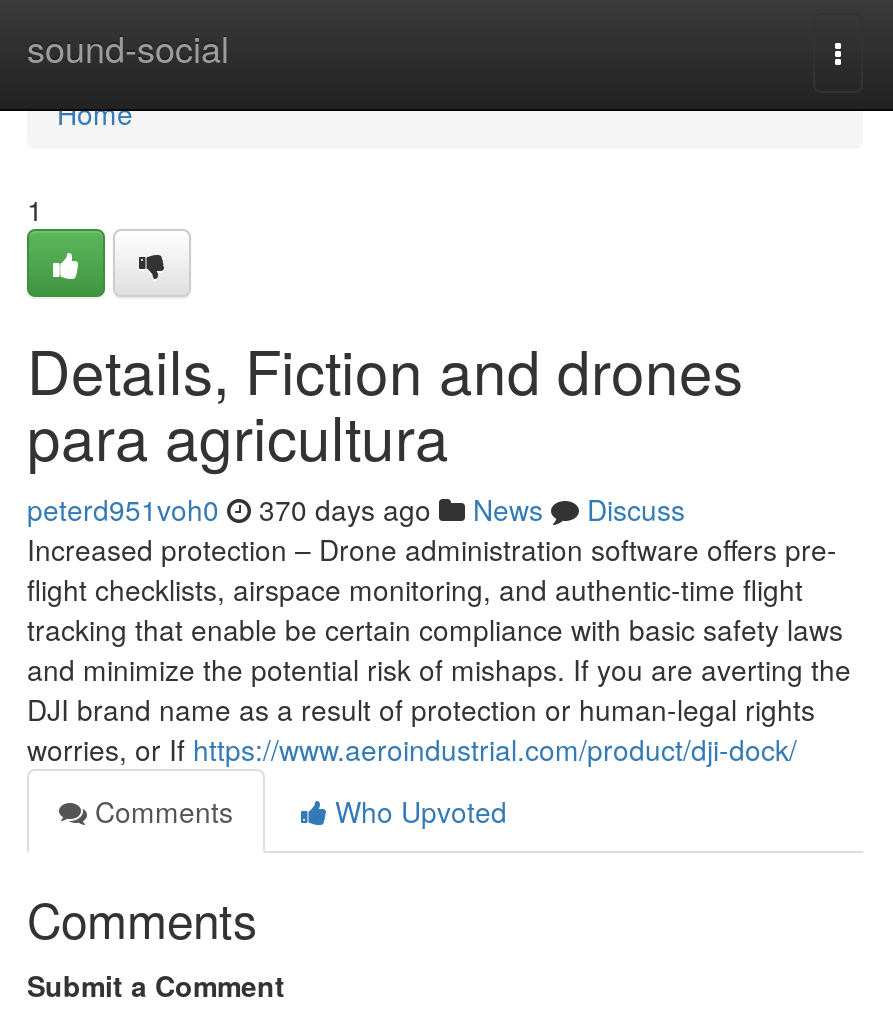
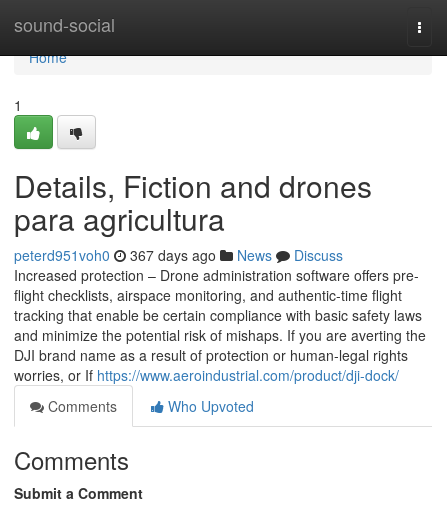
- peterd951voh0 370 days ago News Discuss
+ peterd951voh0 367 days ago News Discuss
